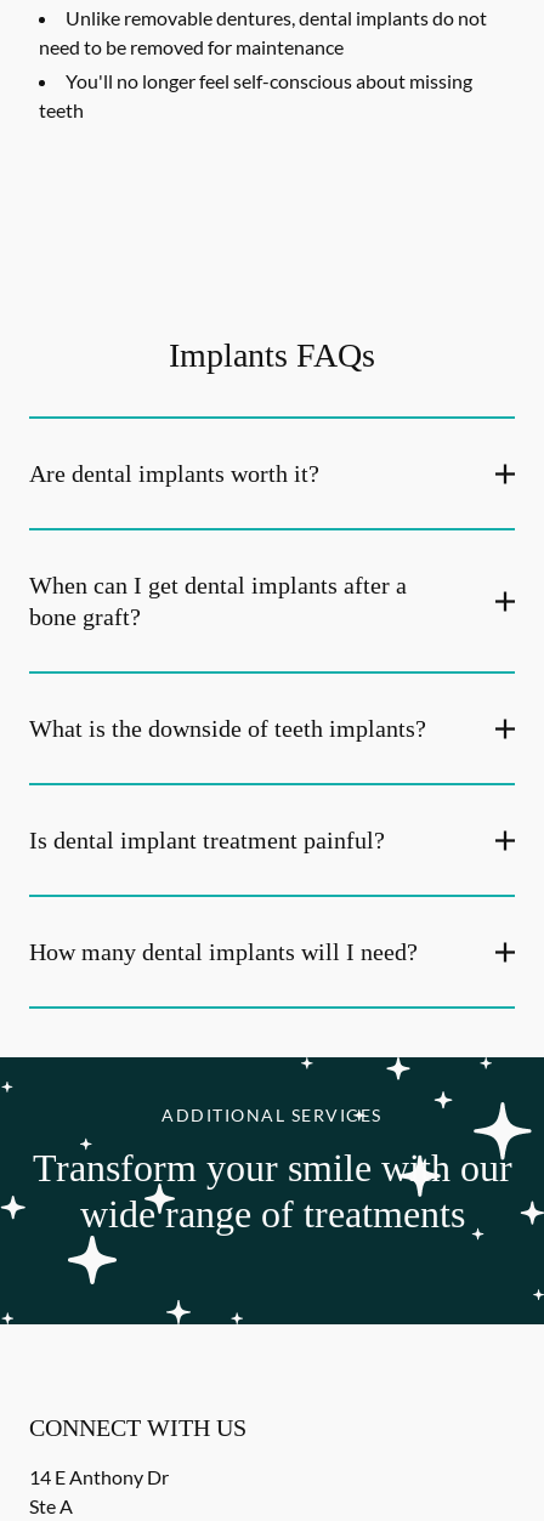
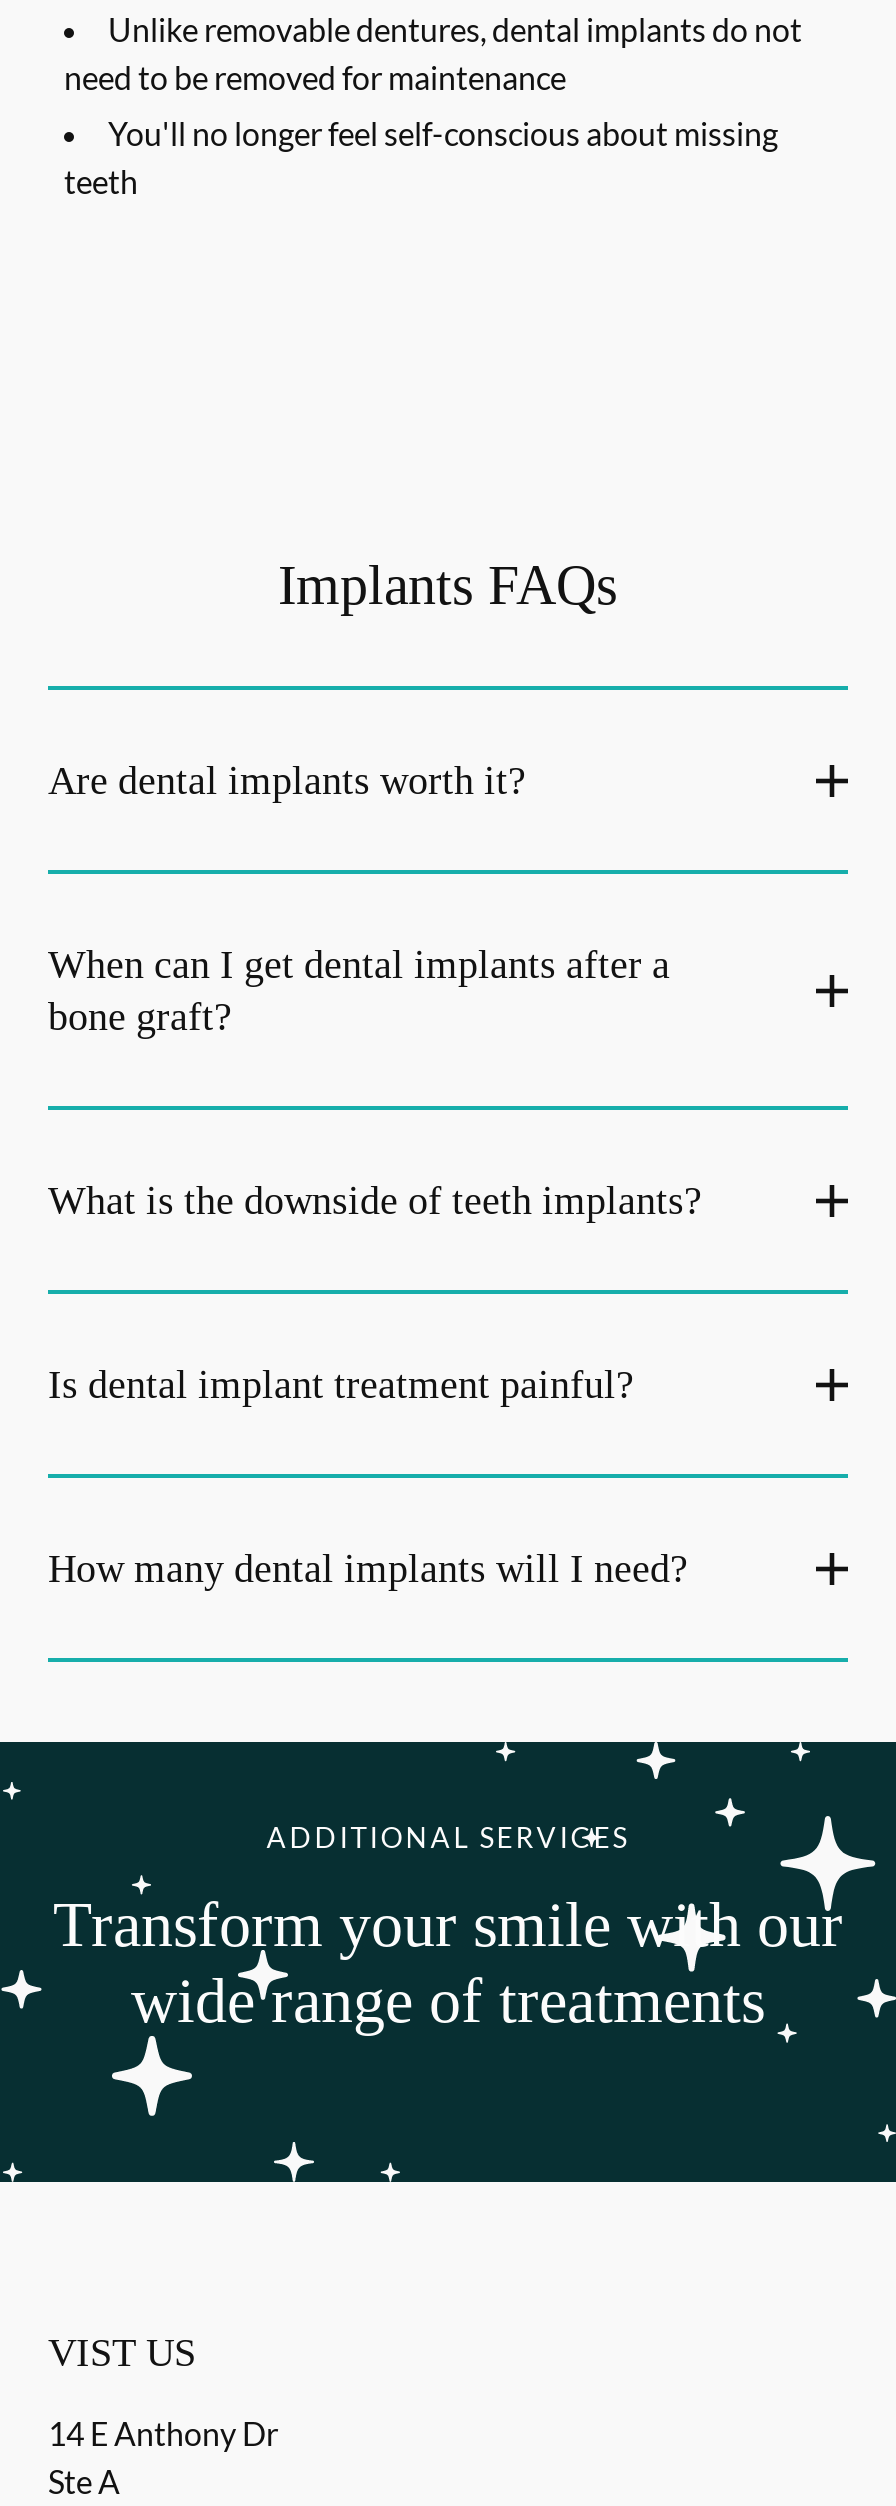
- CONNECT WITH US
+ VIST US
